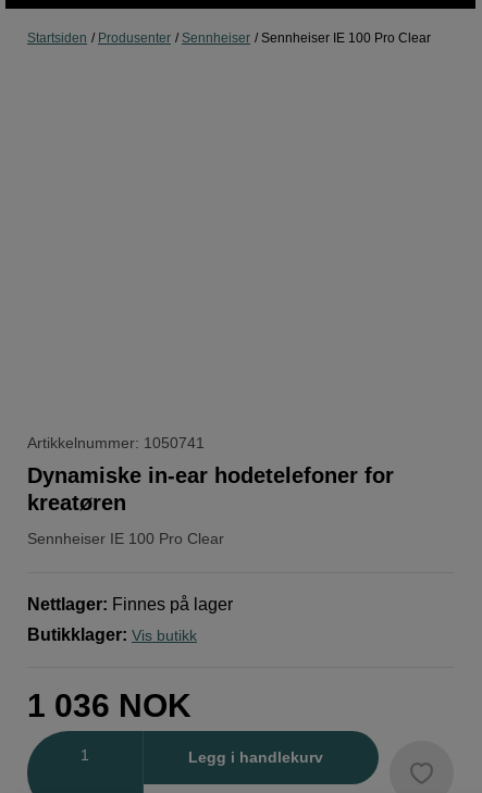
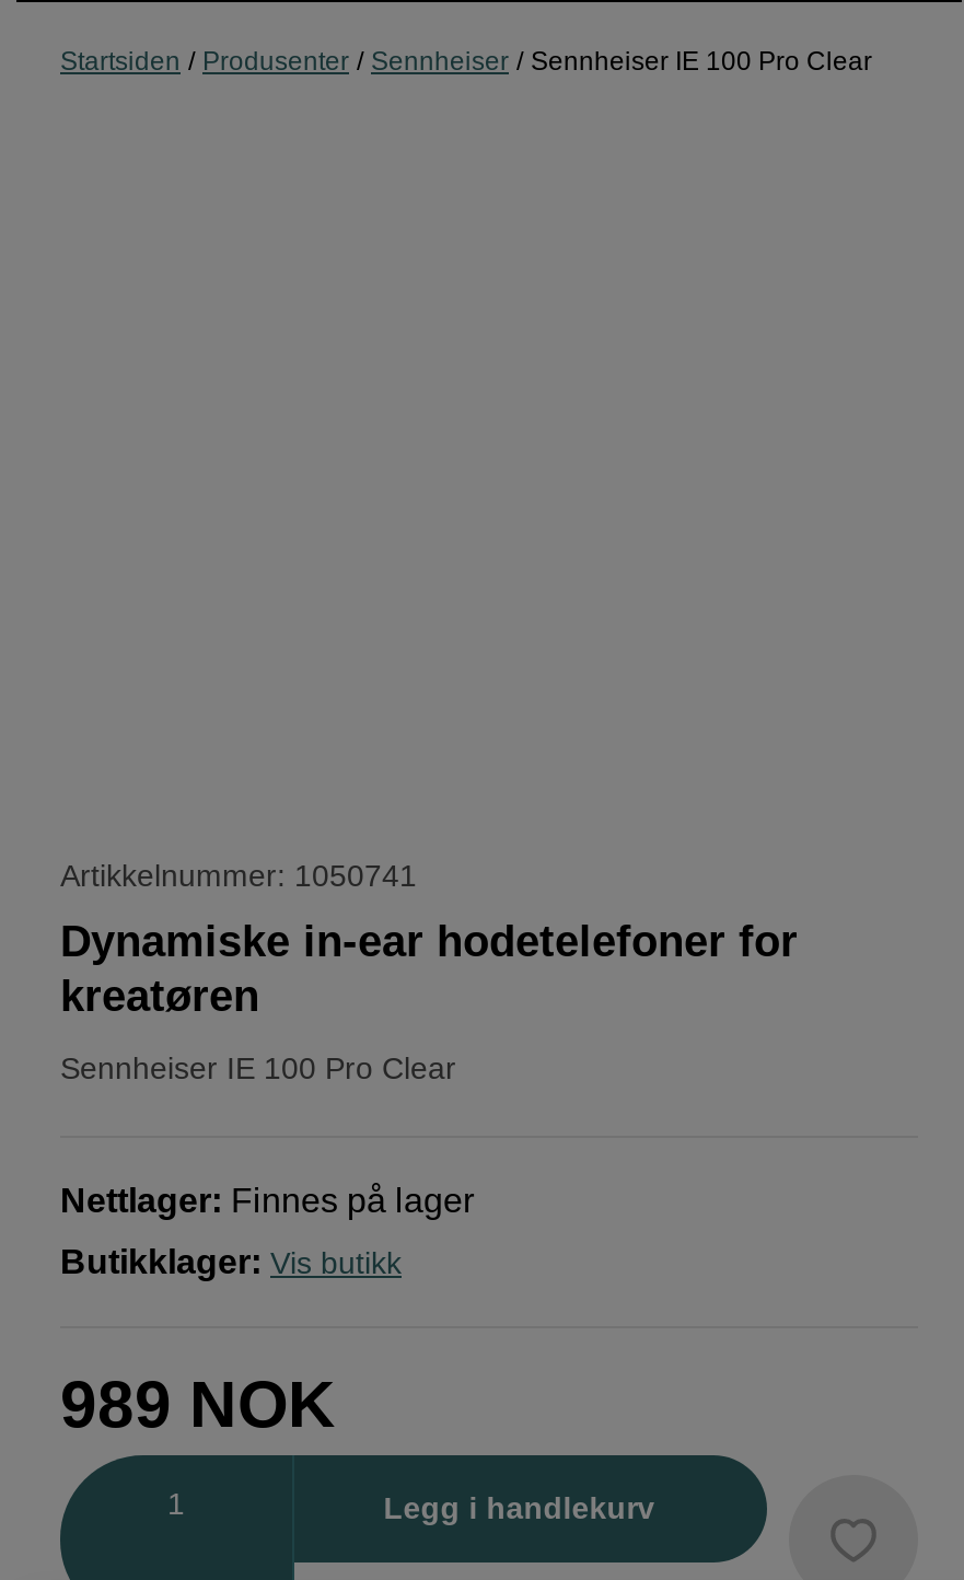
- 1 036 NOK
+ 989 NOK
